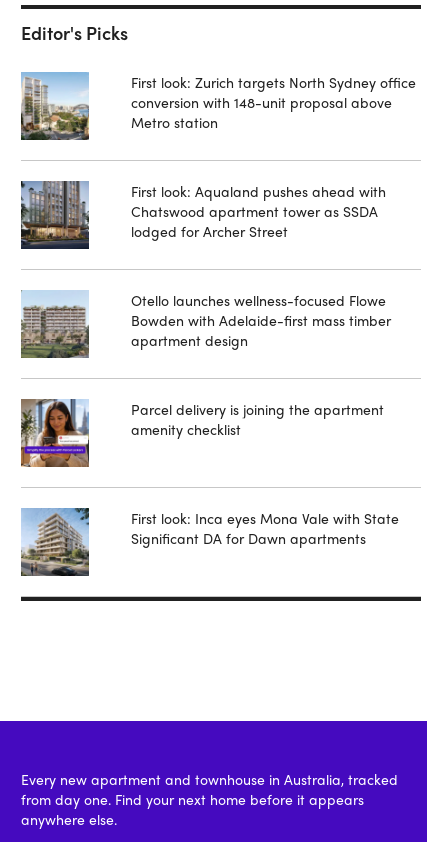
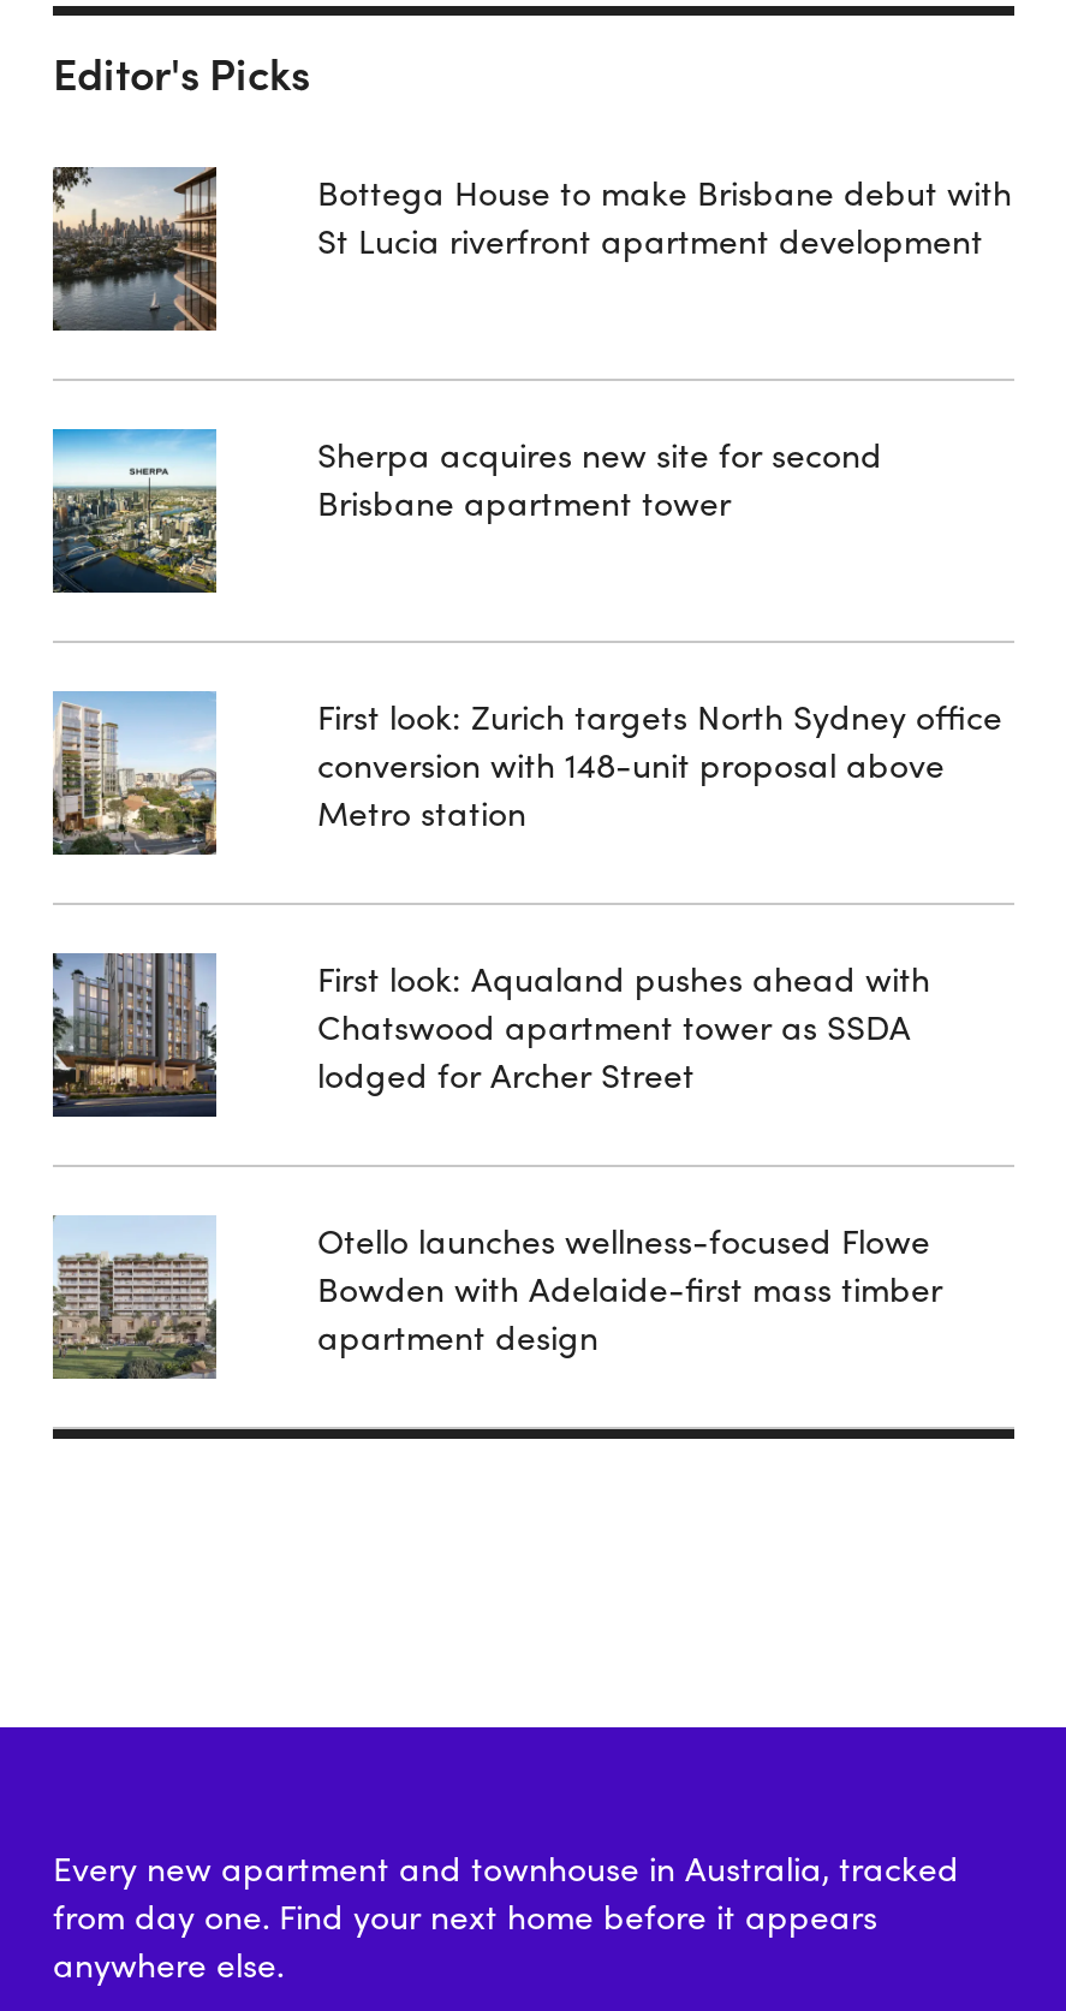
+ [image]

+ [image]

+ Bottega House to make Brisbane debut with
+ St Lucia riverfront apartment development

+ Sherpa acquires new site for second
+ Brisbane apartment tower

moved down: [image] | First look: Zurich targets North Sydney office | conversion with 148-unit proposal above | ... | Bowden with Adelaide-first mass timber | apartment design

- [image]

- Parcel delivery is joining the apartment
- amenity checklist

- [image]

- First look: Inca eyes Mona Vale with State
- Significant DA for Dawn apartments
